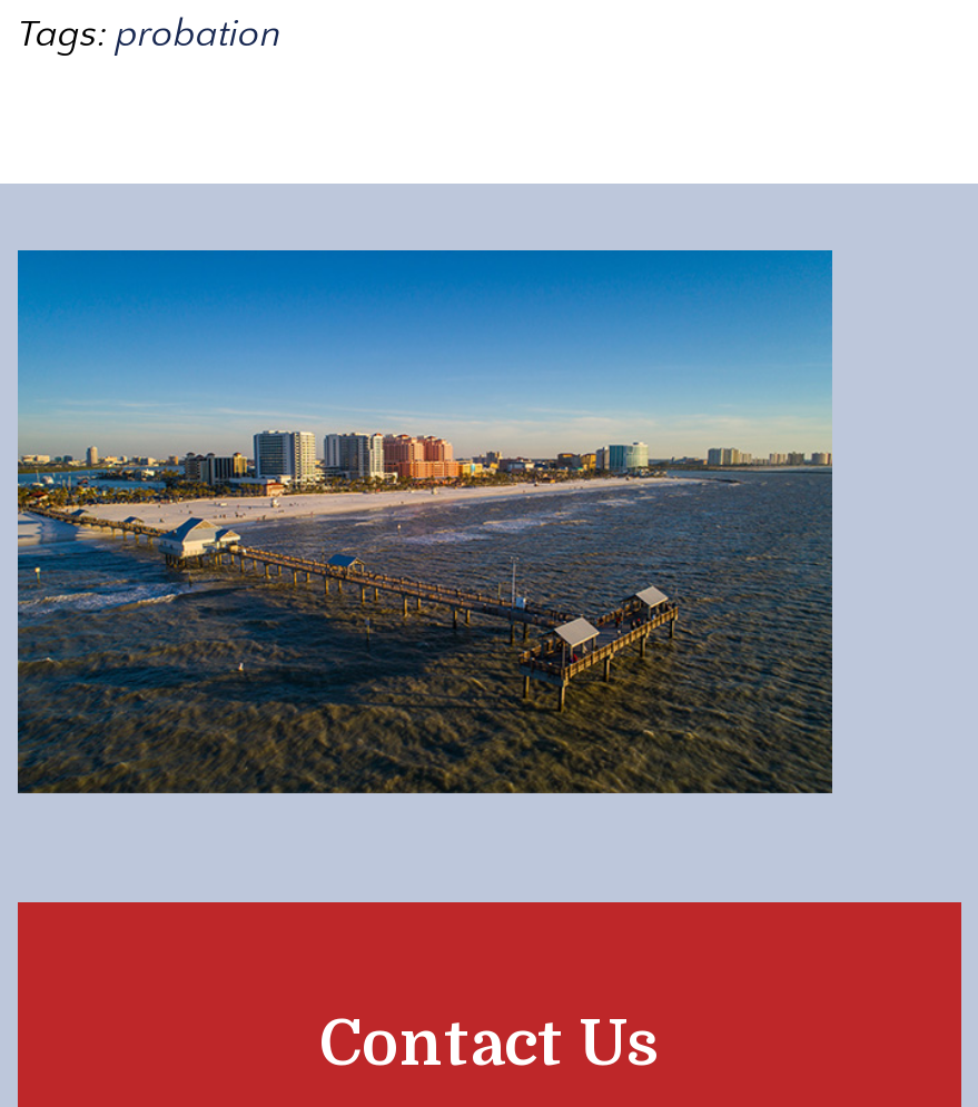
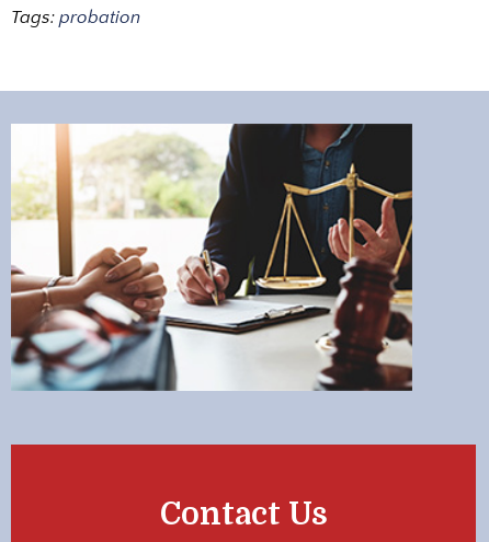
- [image]
+ [image]
